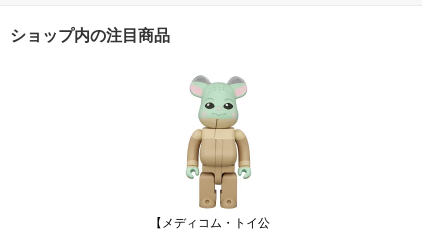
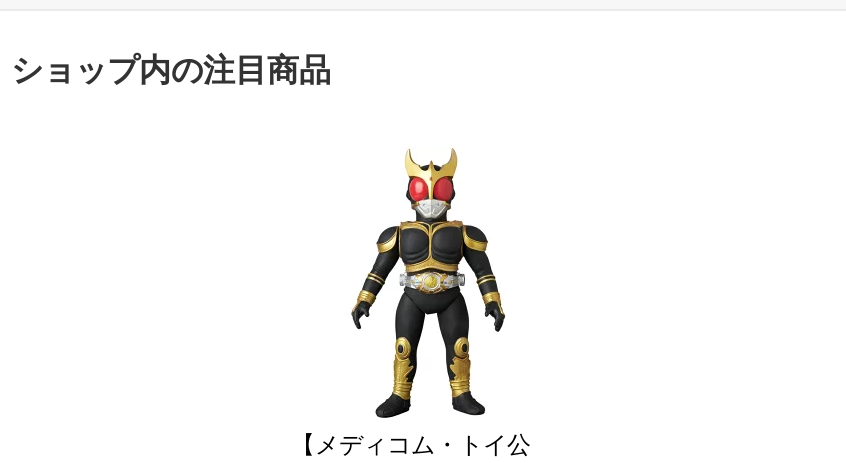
- [image]
+ [image]
